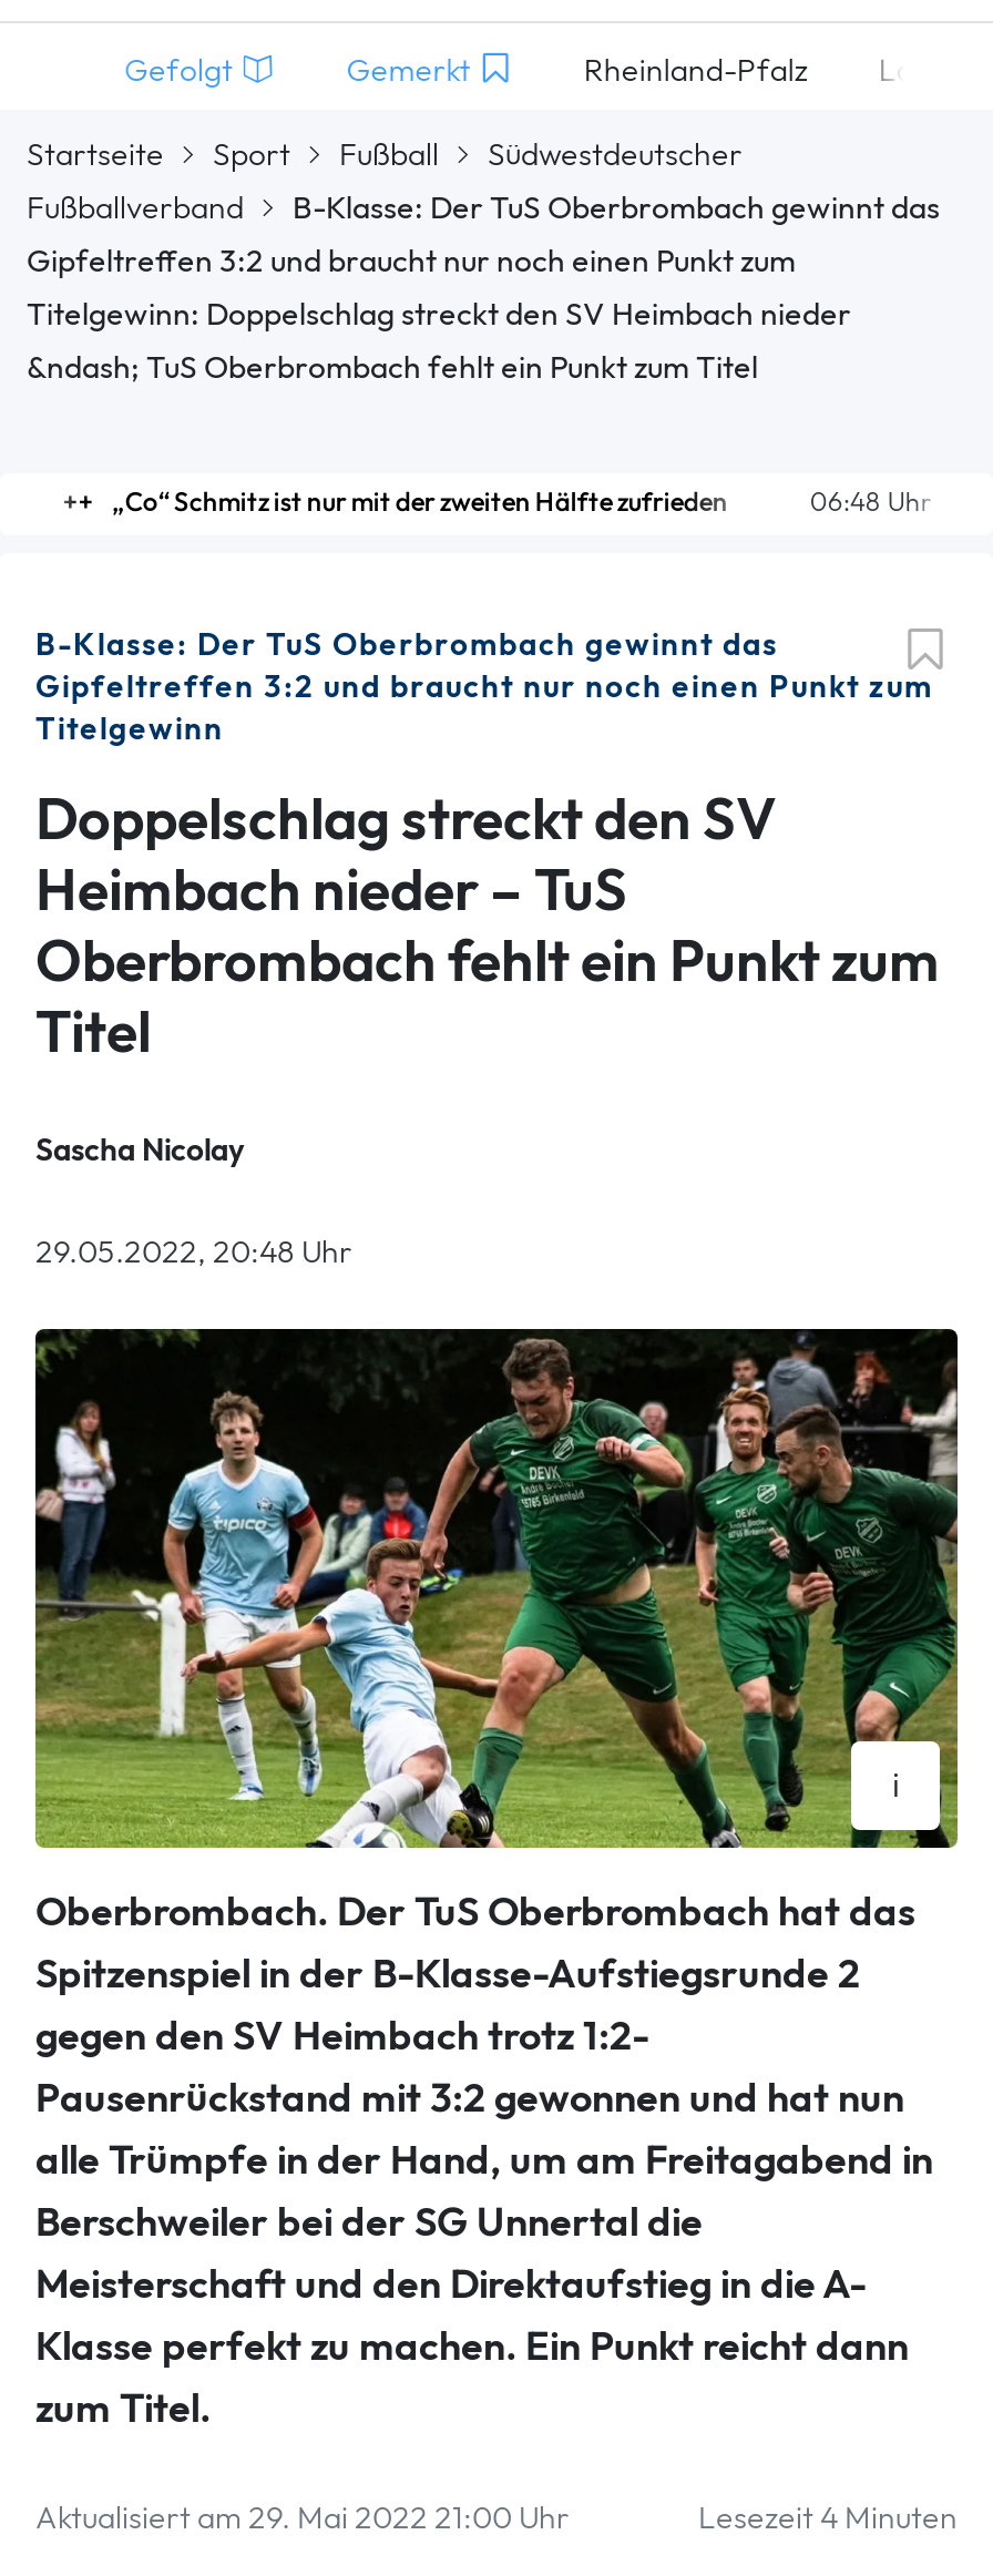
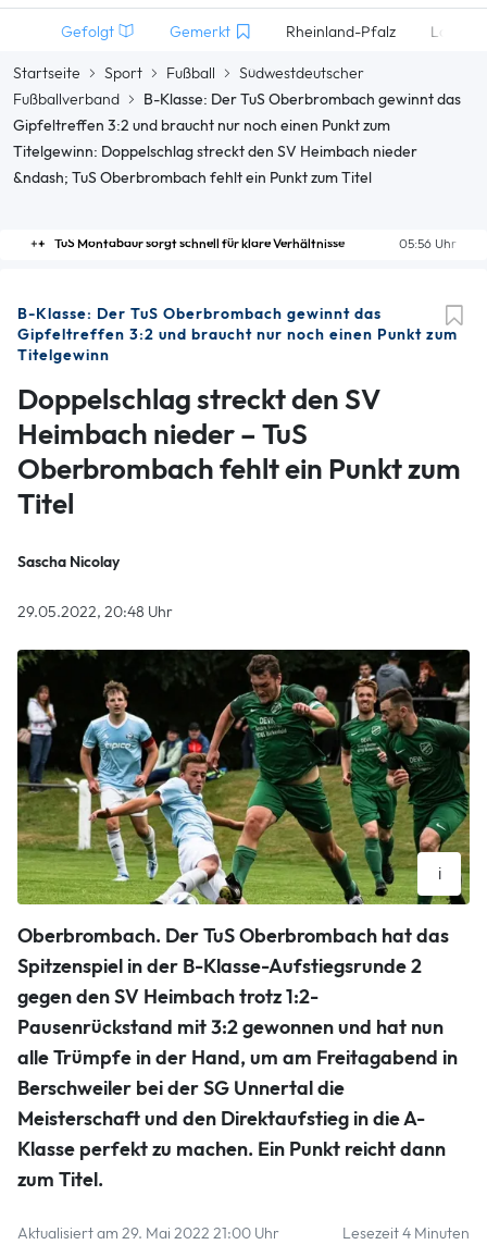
- 06:48 Uhr
- „Co“ Schmitz ist nur mit der zweiten Hälfte zufrieden
+ 05:56 Uhr
+ TuS Montabaur sorgt schnell für klare Verhältnisse
